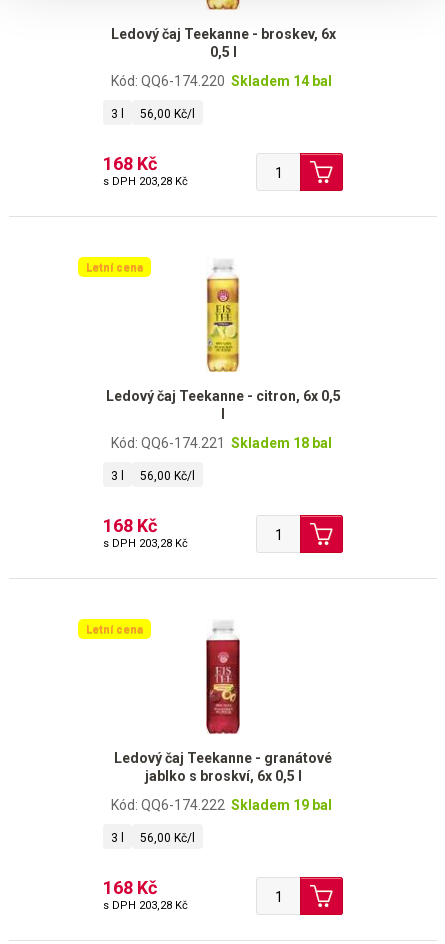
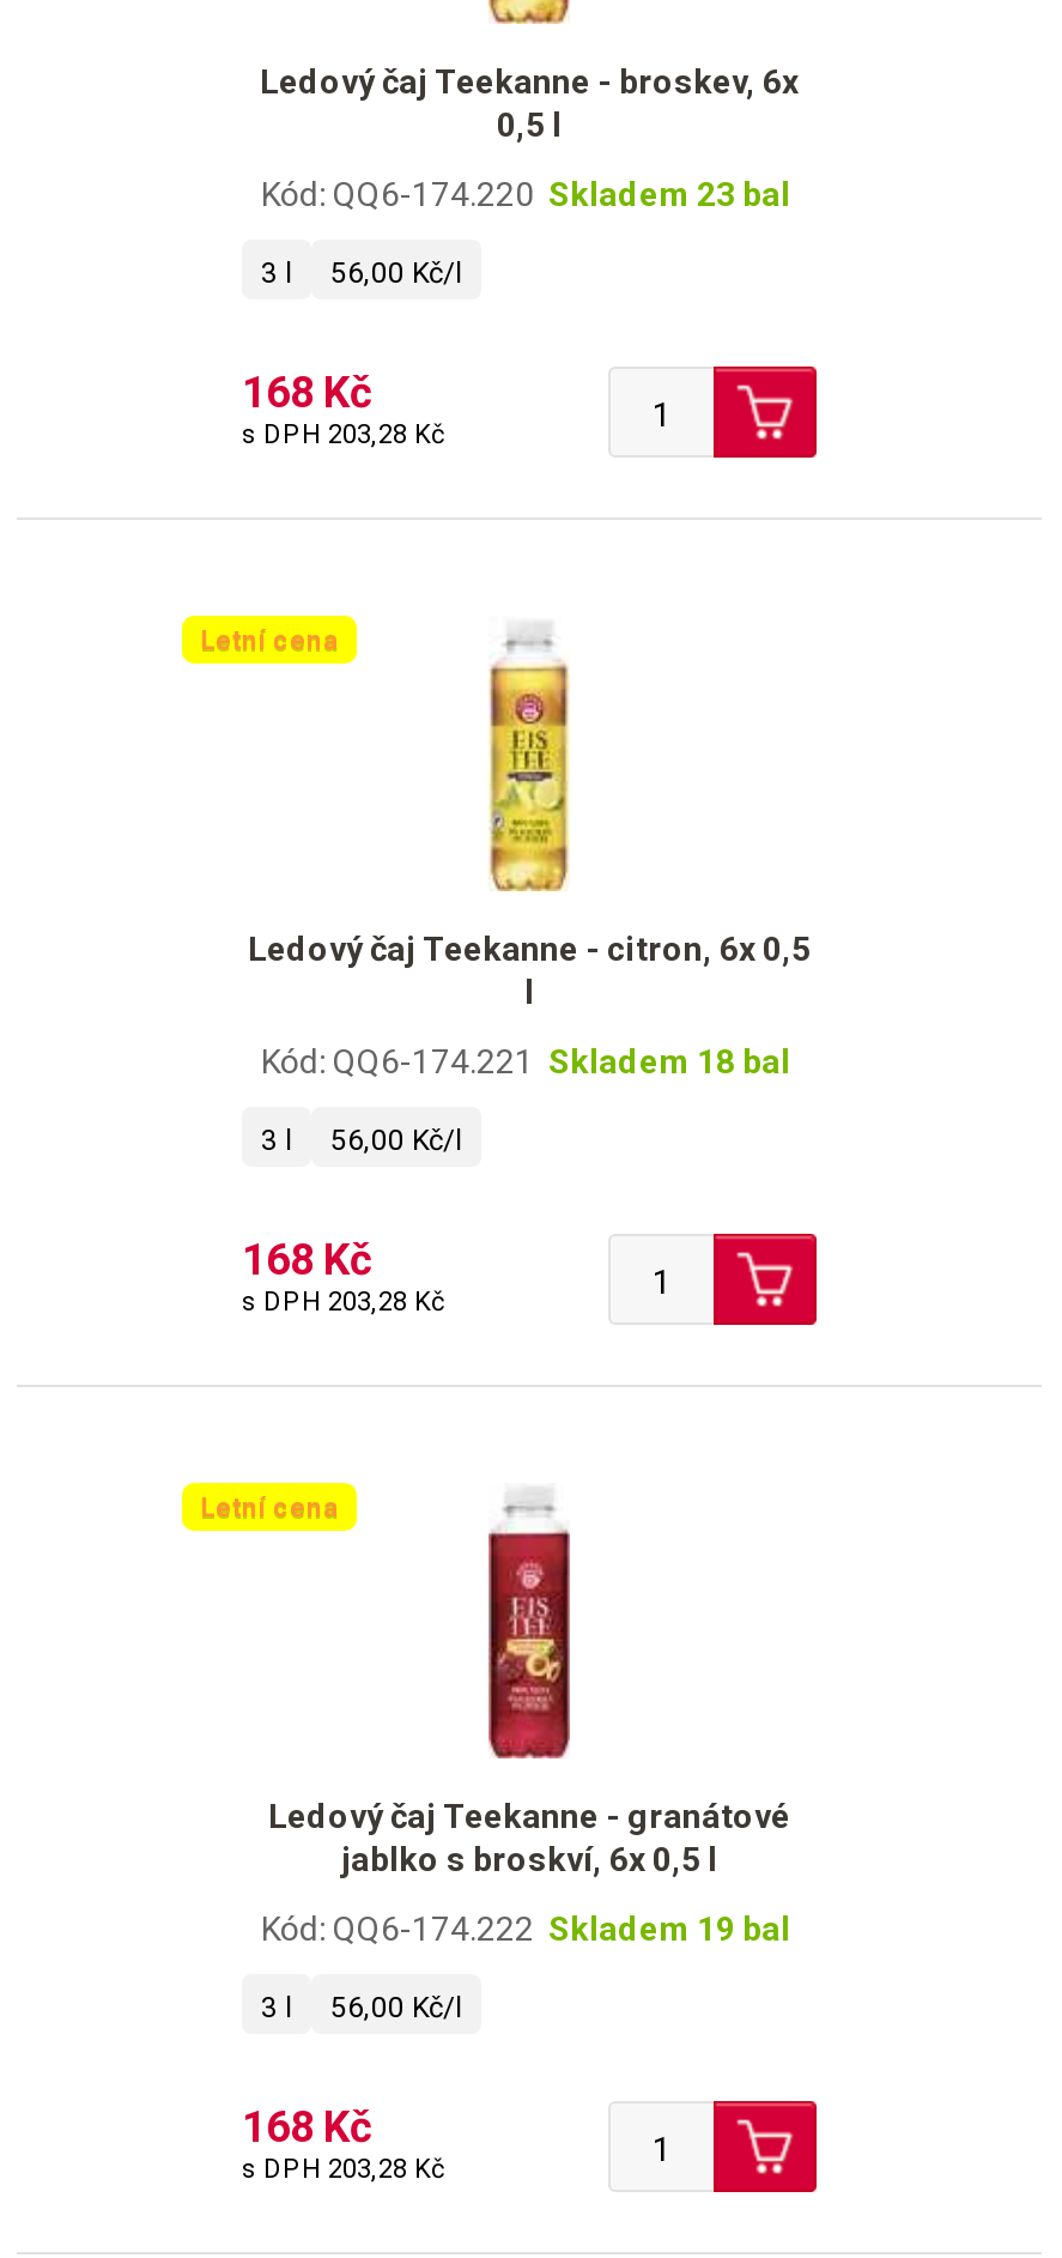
- Kód: QQ6-174.220 Skladem 14 bal
+ Kód: QQ6-174.220 Skladem 23 bal
